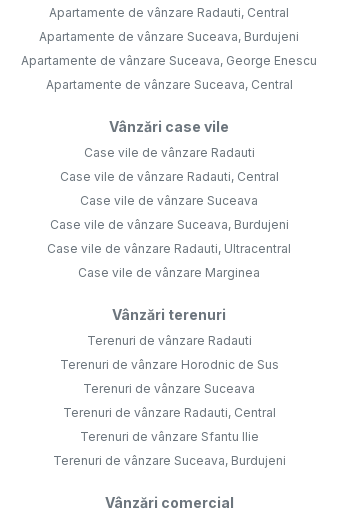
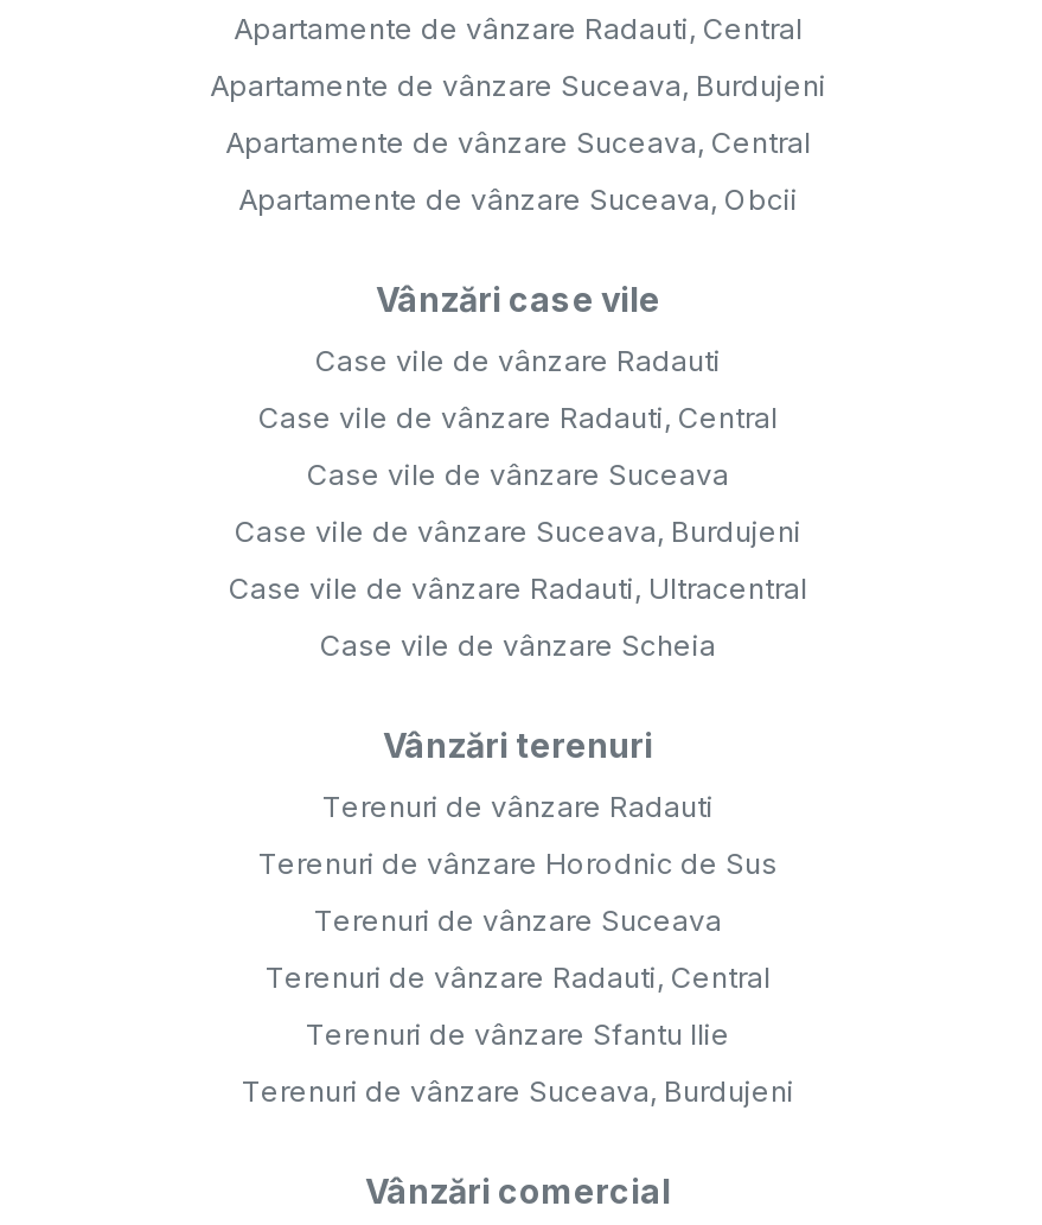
- Apartamente de vânzare Suceava, George Enescu

moved up: Apartamente de vânzare Suceava, Central

+ Apartamente de vânzare Suceava, Obcii

- Case vile de vânzare Marginea
+ Case vile de vânzare Scheia
